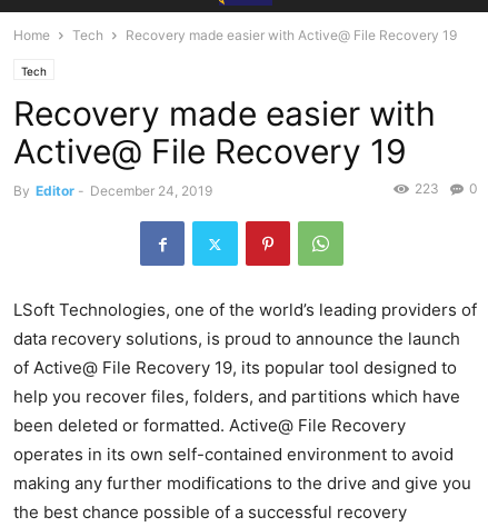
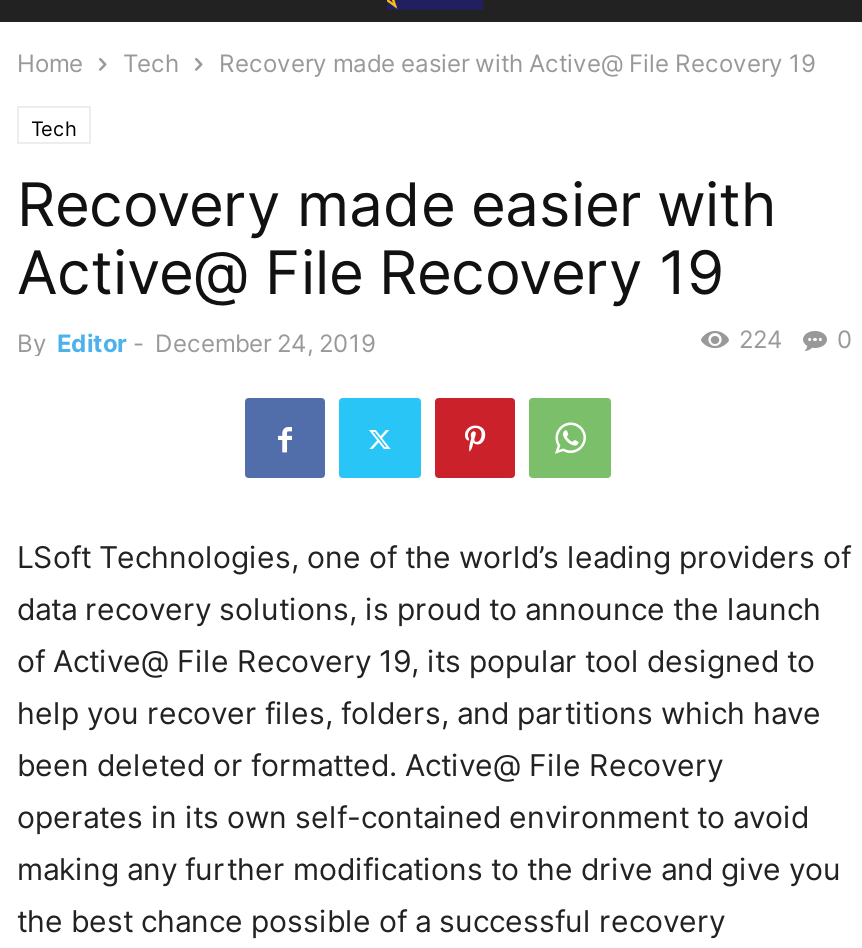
- 223 0
+ 224 0
